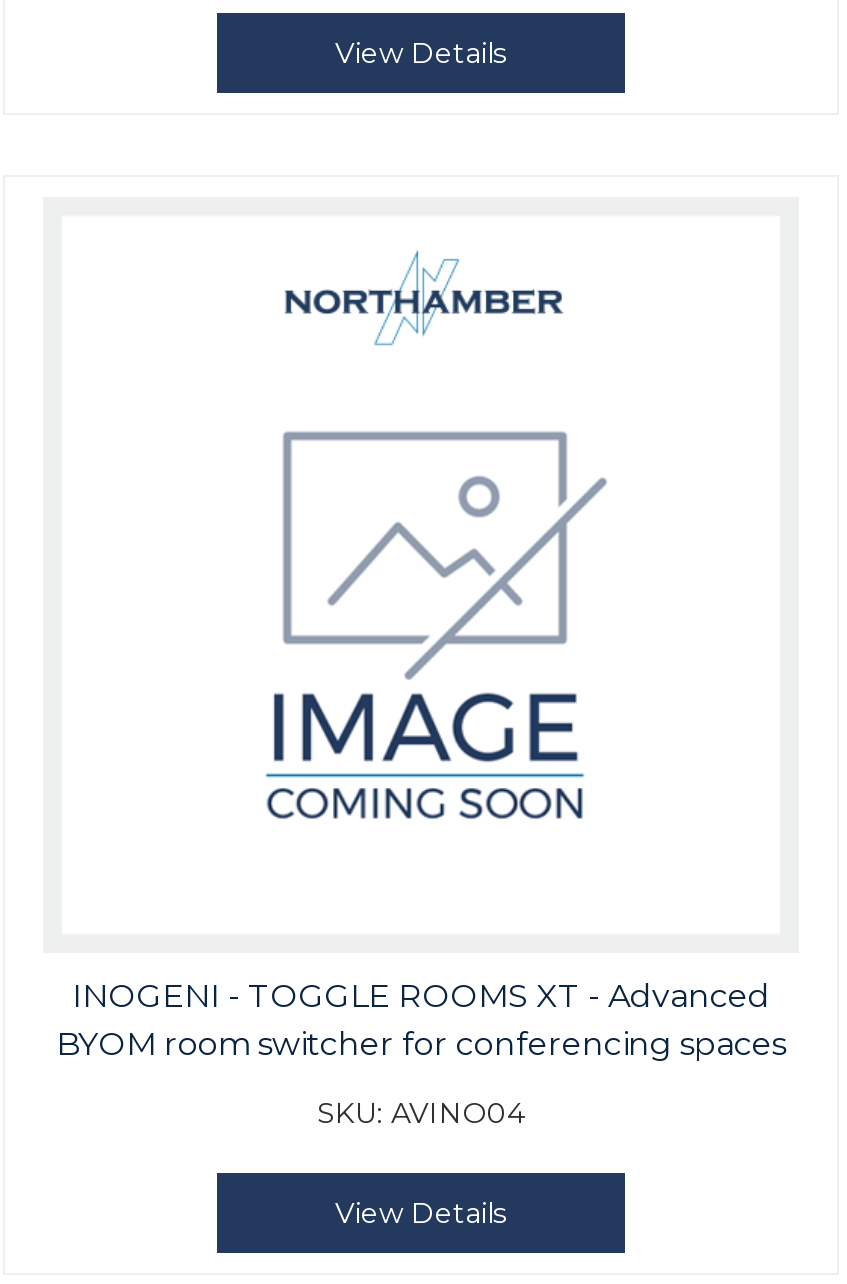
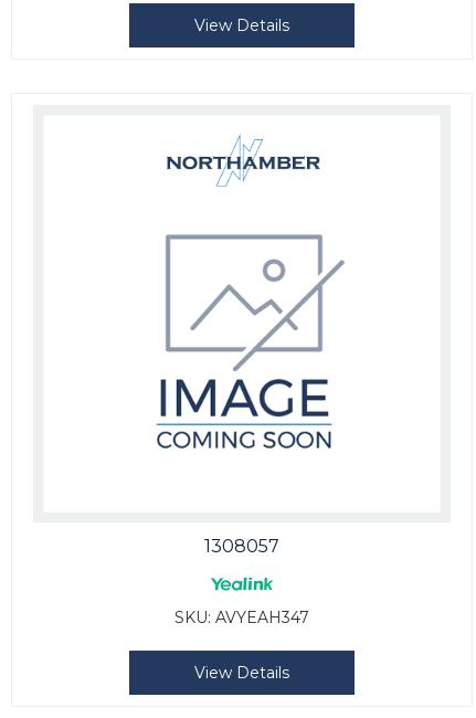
- INOGENI - TOGGLE ROOMS XT - Advanced
- BYOM room switcher for conferencing spaces
+ 1308057

- SKU: AVINO04
+ SKU: AVYEAH347
